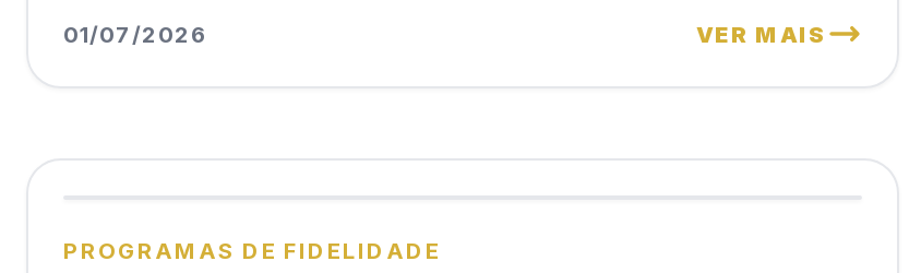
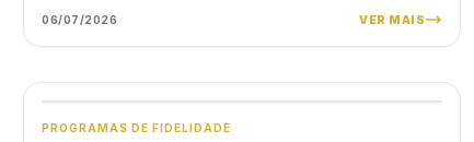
- 01/07/2026
+ 06/07/2026
